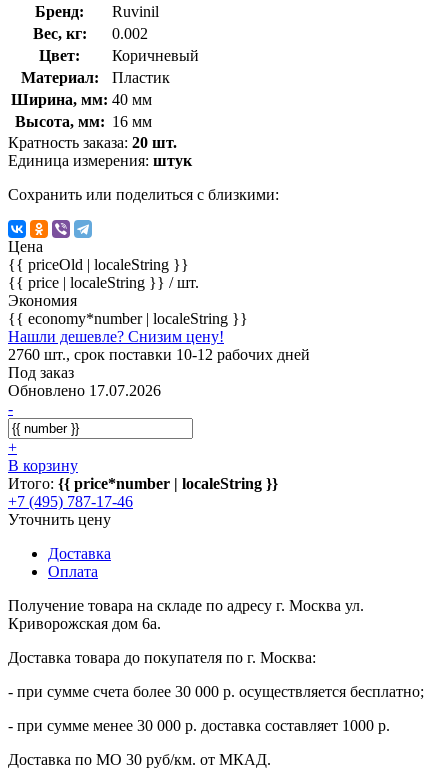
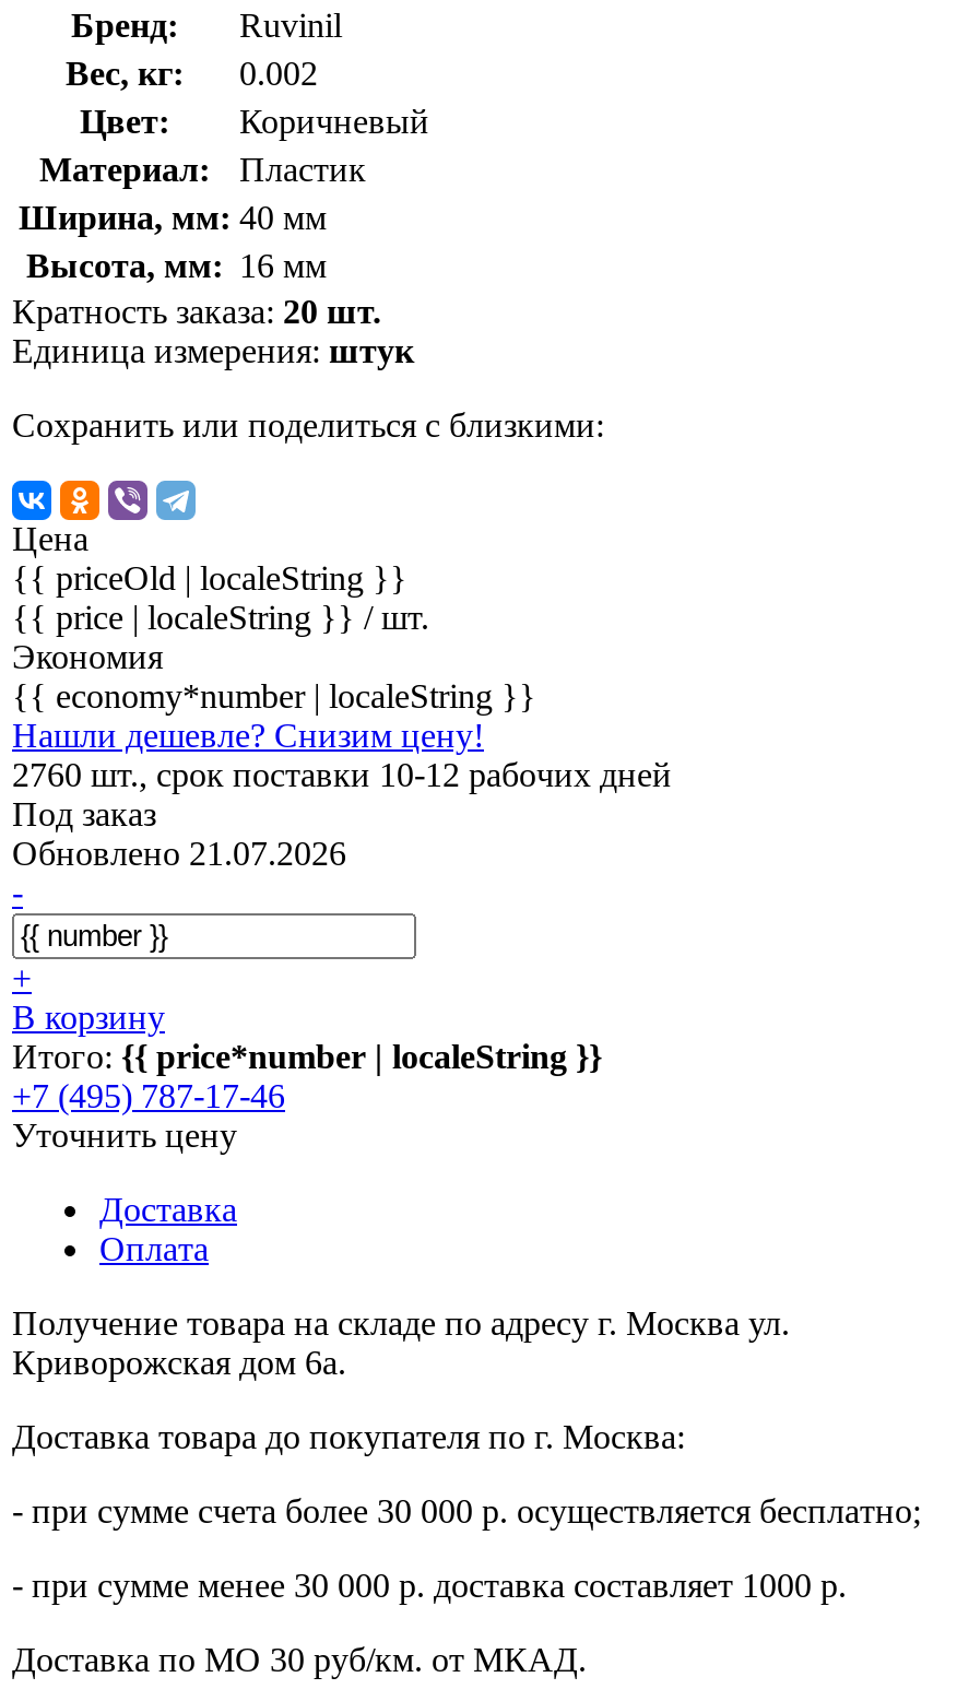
- Обновлено 17.07.2026
+ Обновлено 21.07.2026
